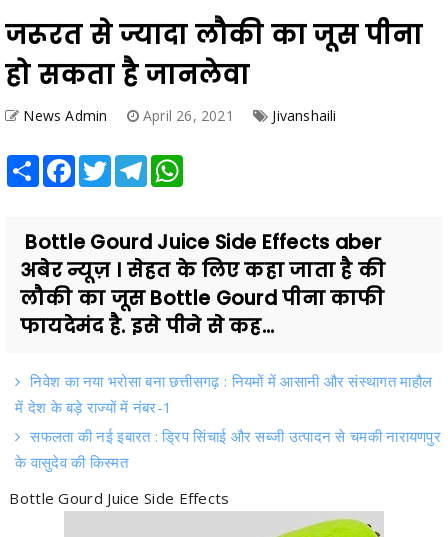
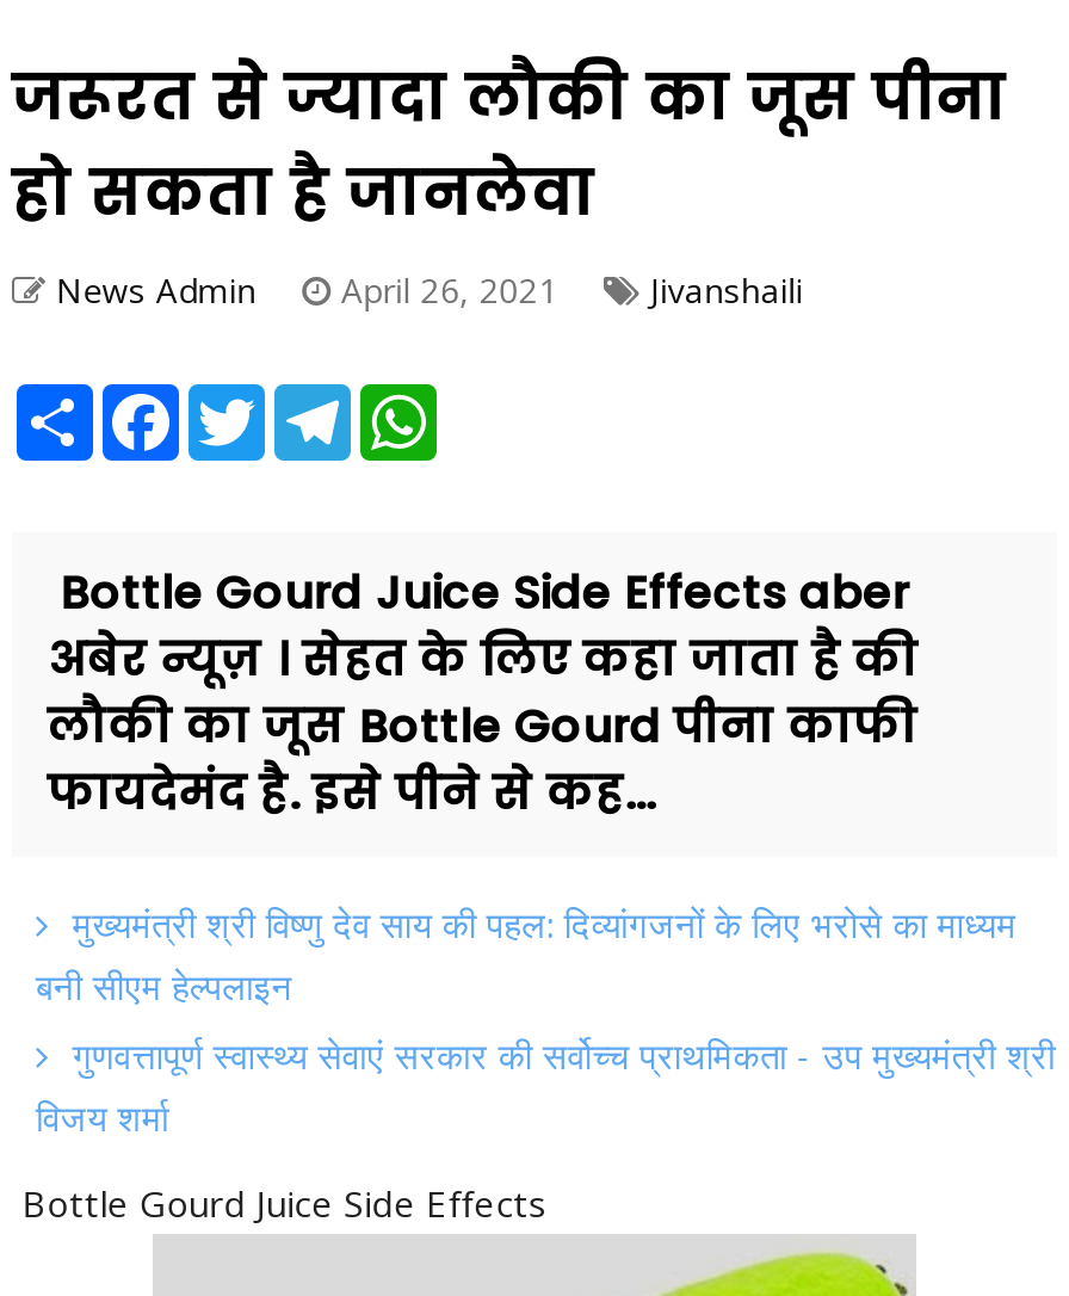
- निवेश का नया भरोसा बना छत्तीसगढ़ : नियमों में आसानी और संस्थागत माहौल
- में देश के बड़े राज्यों में नंबर-1
- सफलता की नई इबारत : ड्रिप सिंचाई और सब्जी उत्पादन से चमकी नारायणपुर
- के वासुदेव की किस्मत
+ मुख्यमंत्री श्री विष्णु देव साय की पहल: दिव्यांगजनों के लिए भरोसे का माध्यम
+ बनी सीएम हेल्पलाइन
+ गुणवत्तापूर्ण स्वास्थ्य सेवाएं सरकार की सर्वोच्च प्राथमिकता - उप मुख्यमंत्री श्री
+ विजय शर्मा
